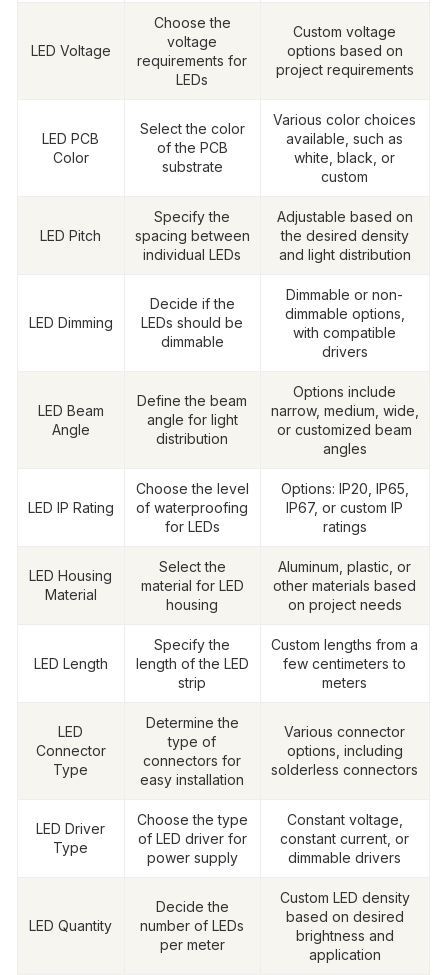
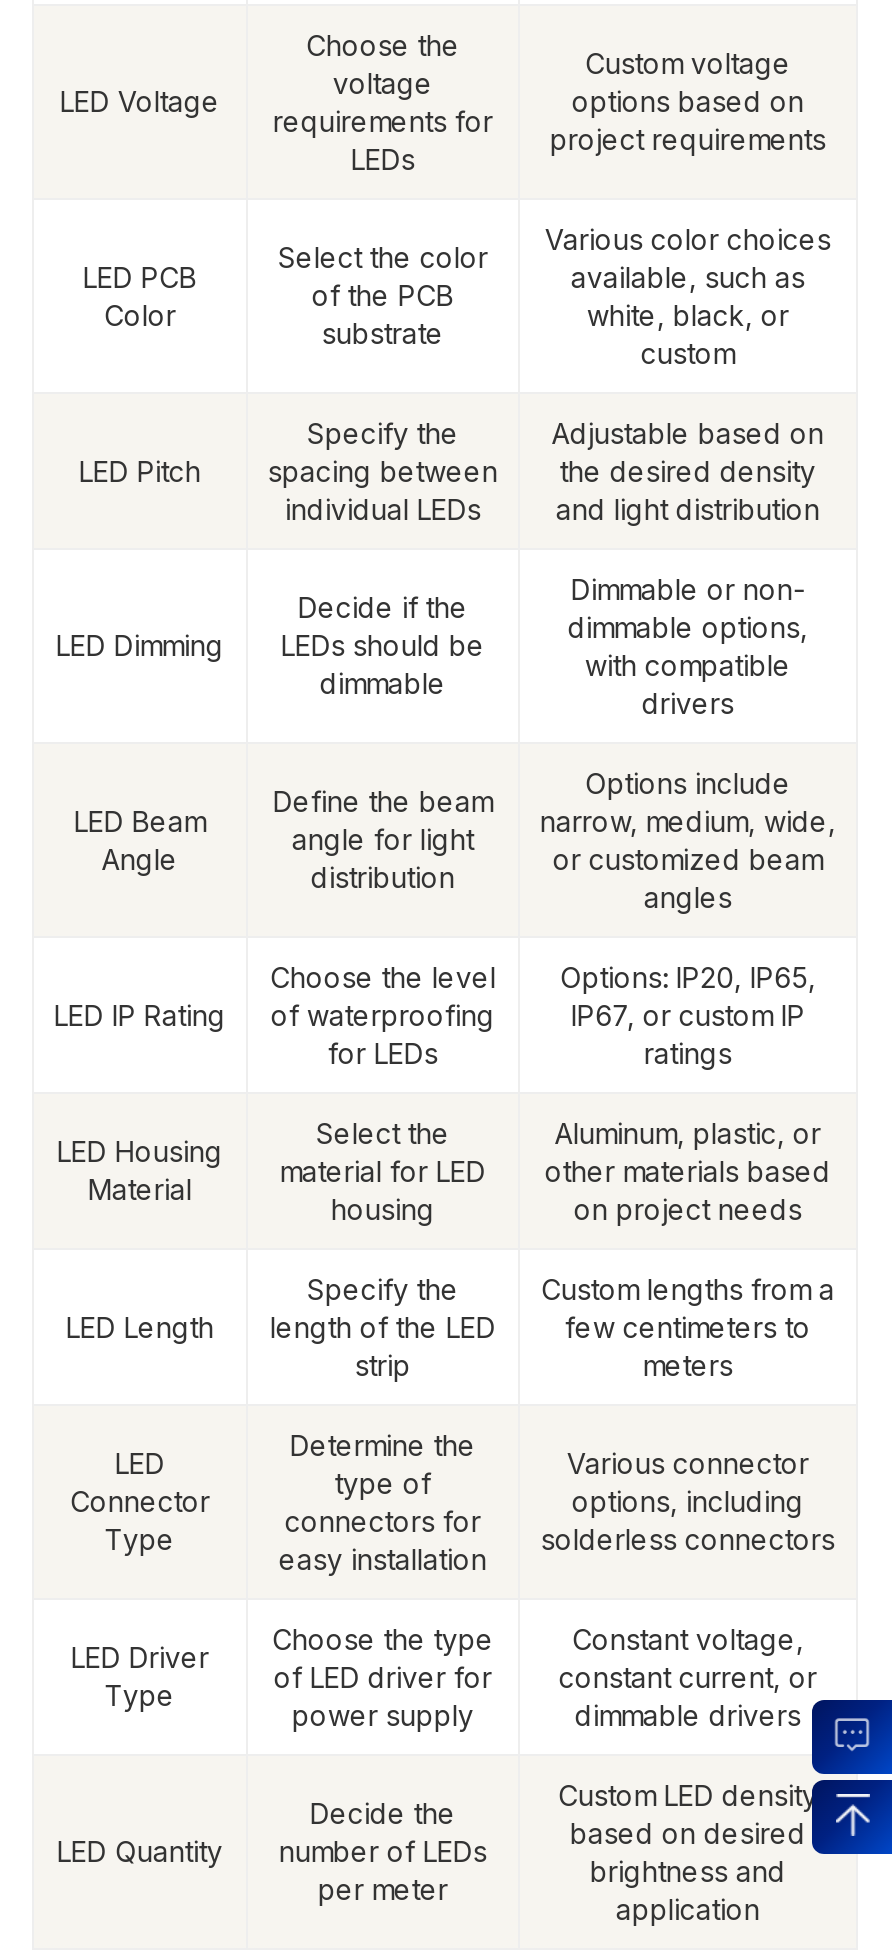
+ [image]
